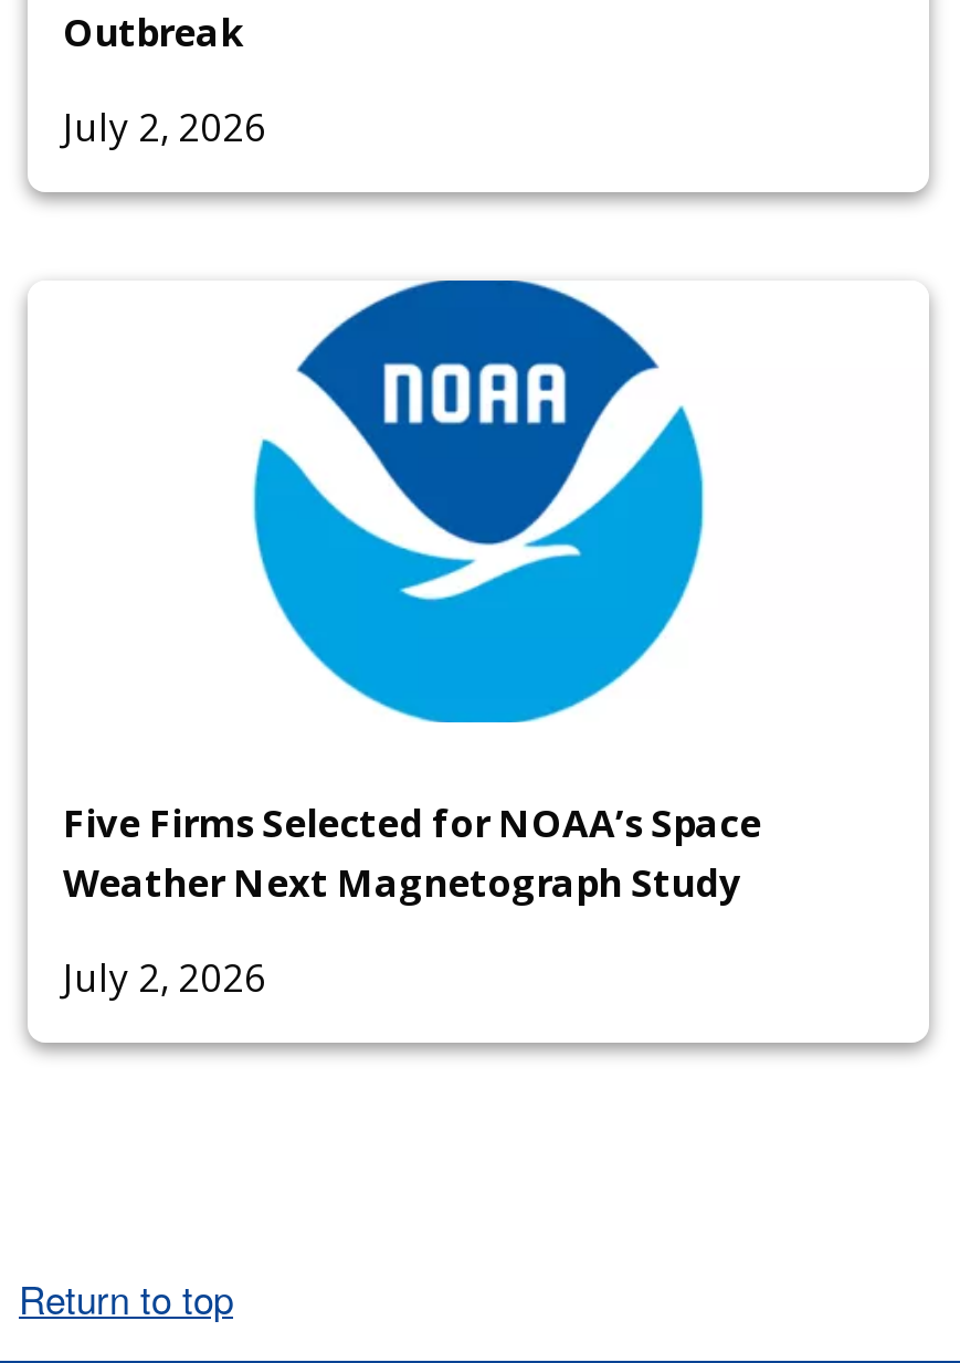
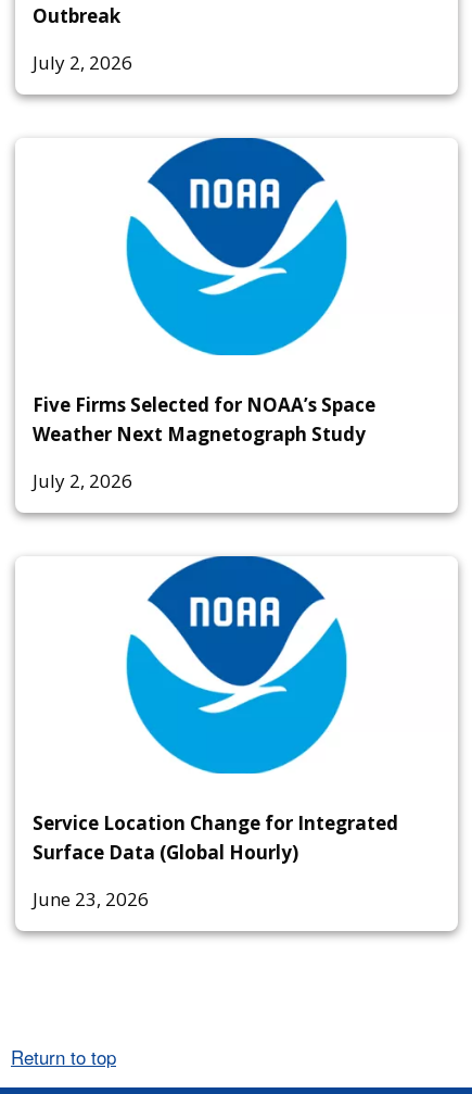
+ Service Location Change for Integrated
+ Surface Data (Global Hourly)
+ June 23, 2026
